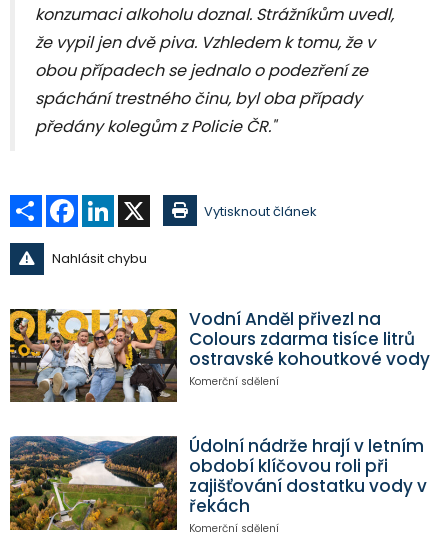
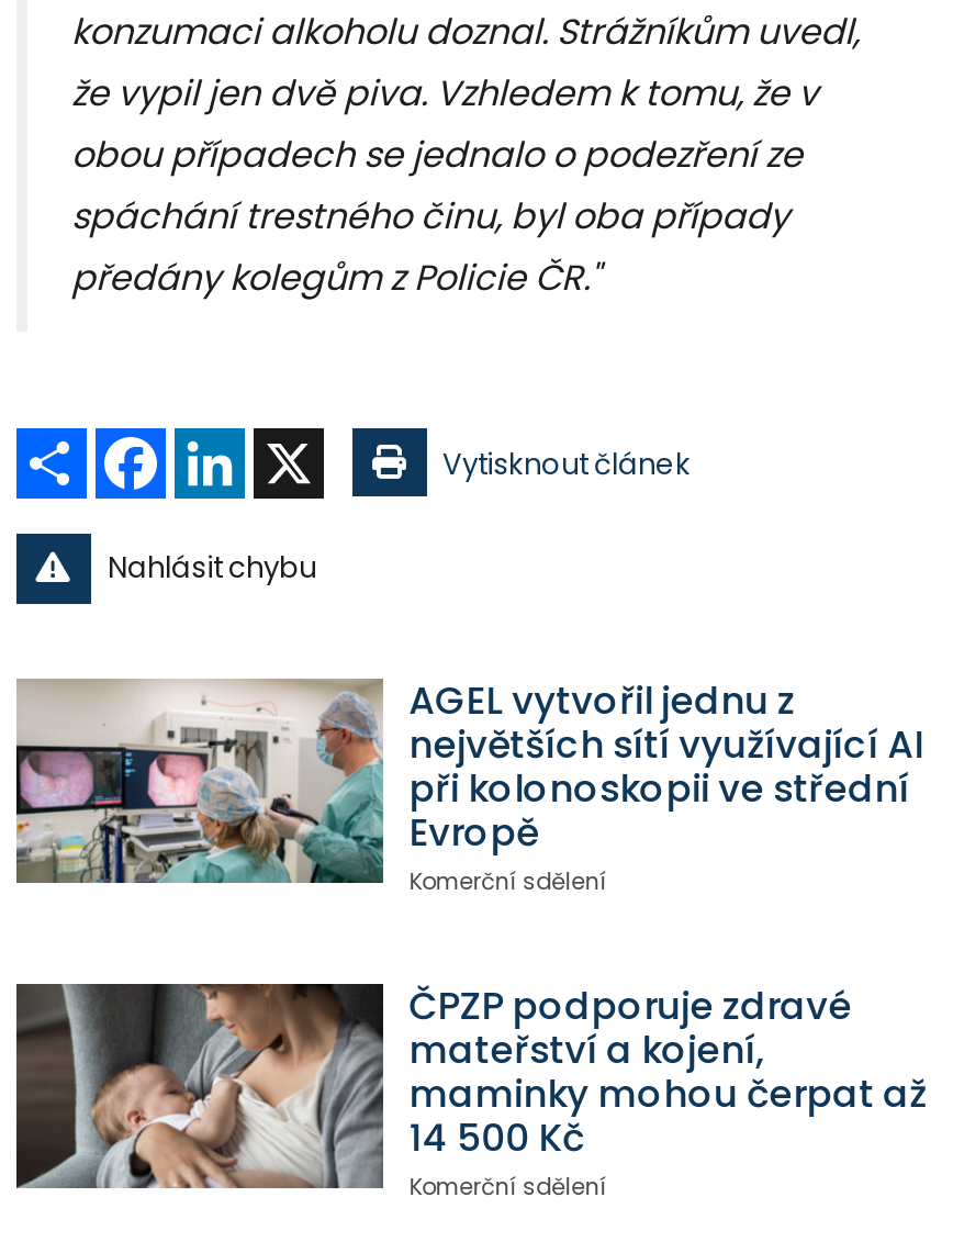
- [image]
- Vodní Anděl přivezl na
- Colours zdarma tisíce litrů
- ostravské kohoutkové vody
+ [image]
+ AGEL vytvořil jednu z
+ největších sítí využívající AI
+ při kolonoskopii ve střední
+ Evropě

- [image]
- Údolní nádrže hrají v letním
- období klíčovou roli při
- zajišťování dostatku vody v
- řekách
+ [image]
+ ČPZP podporuje zdravé
+ mateřství a kojení,
+ maminky mohou čerpat až
+ 14 500 Kč
